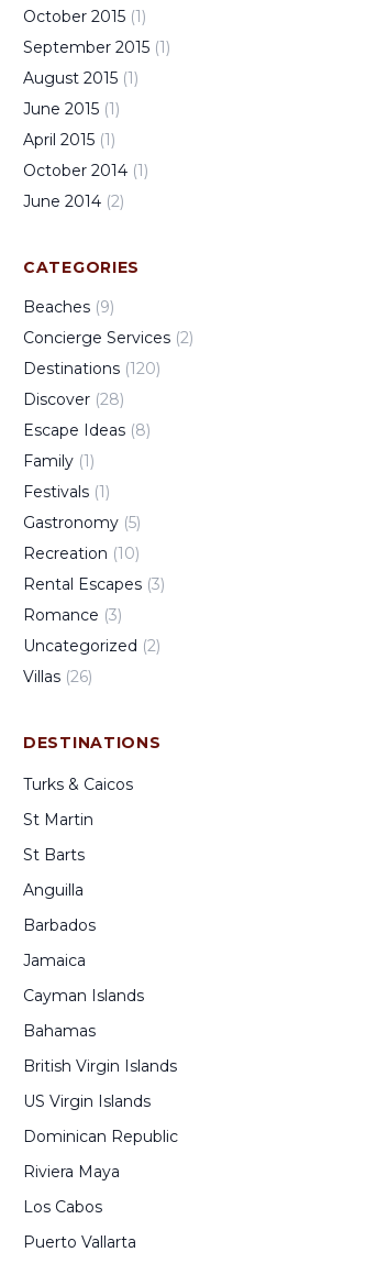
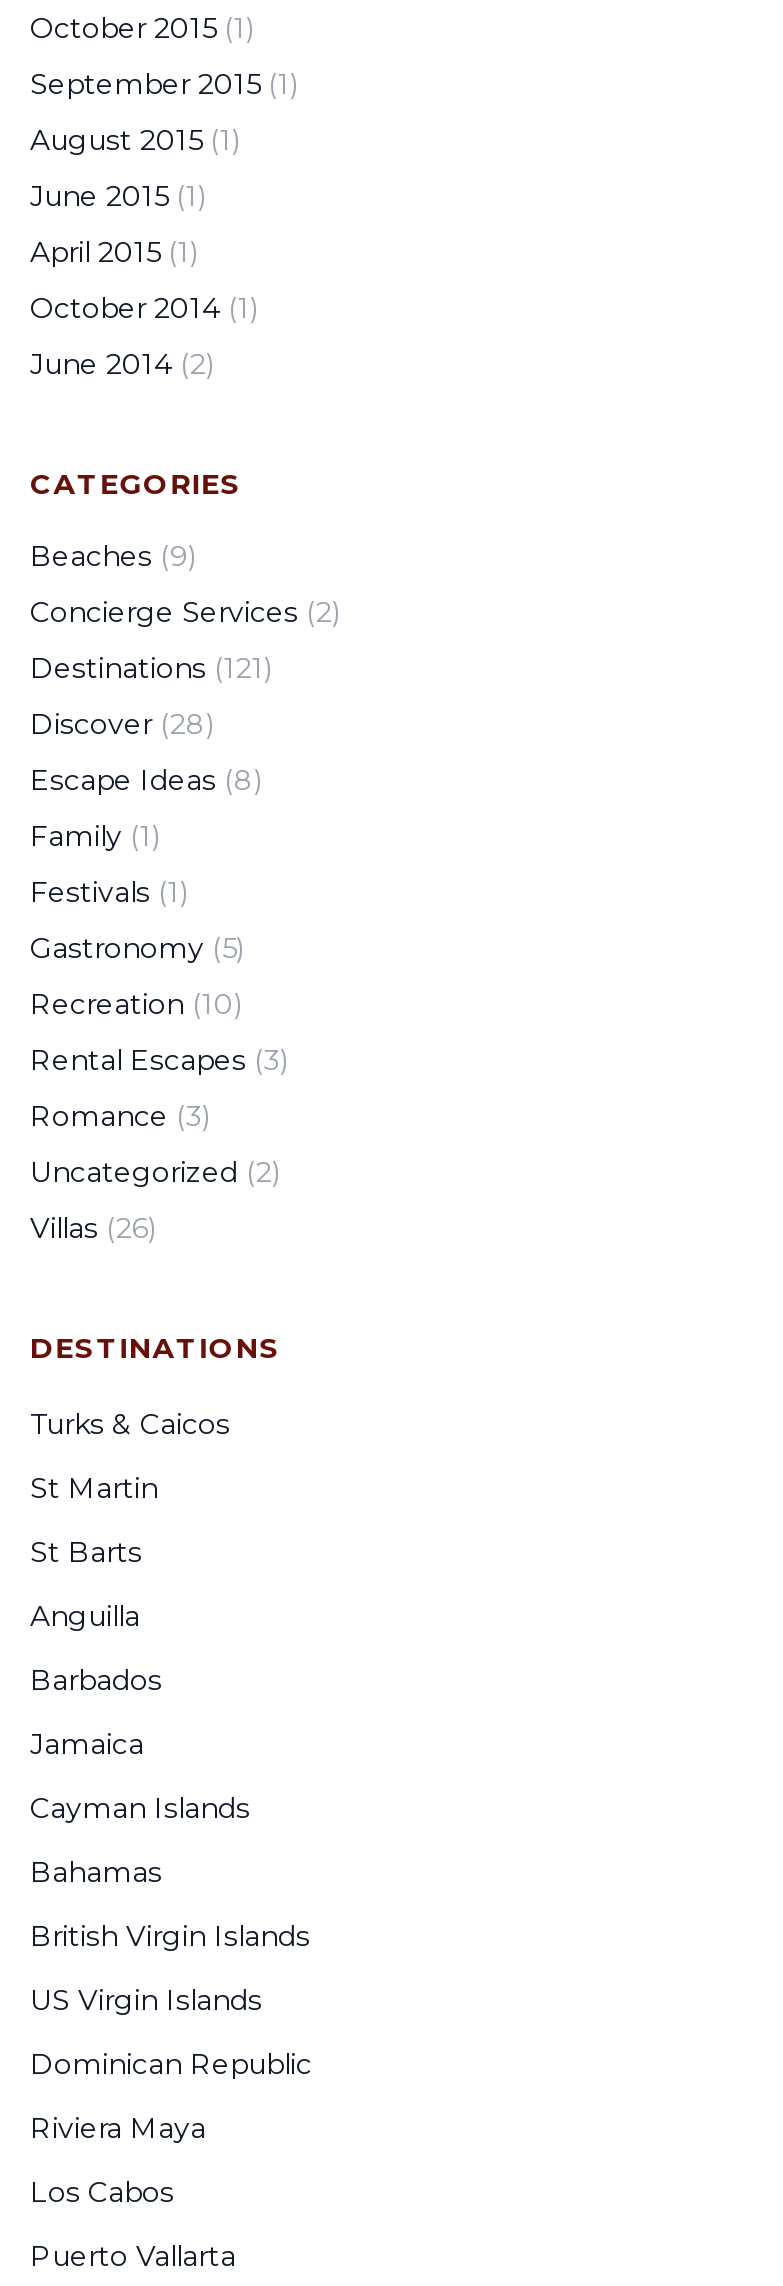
- Destinations (120)
+ Destinations (121)
